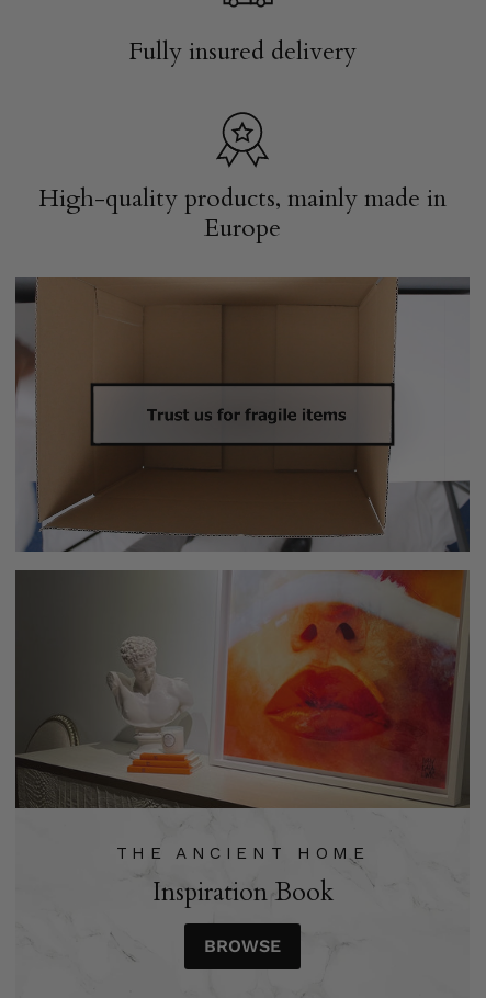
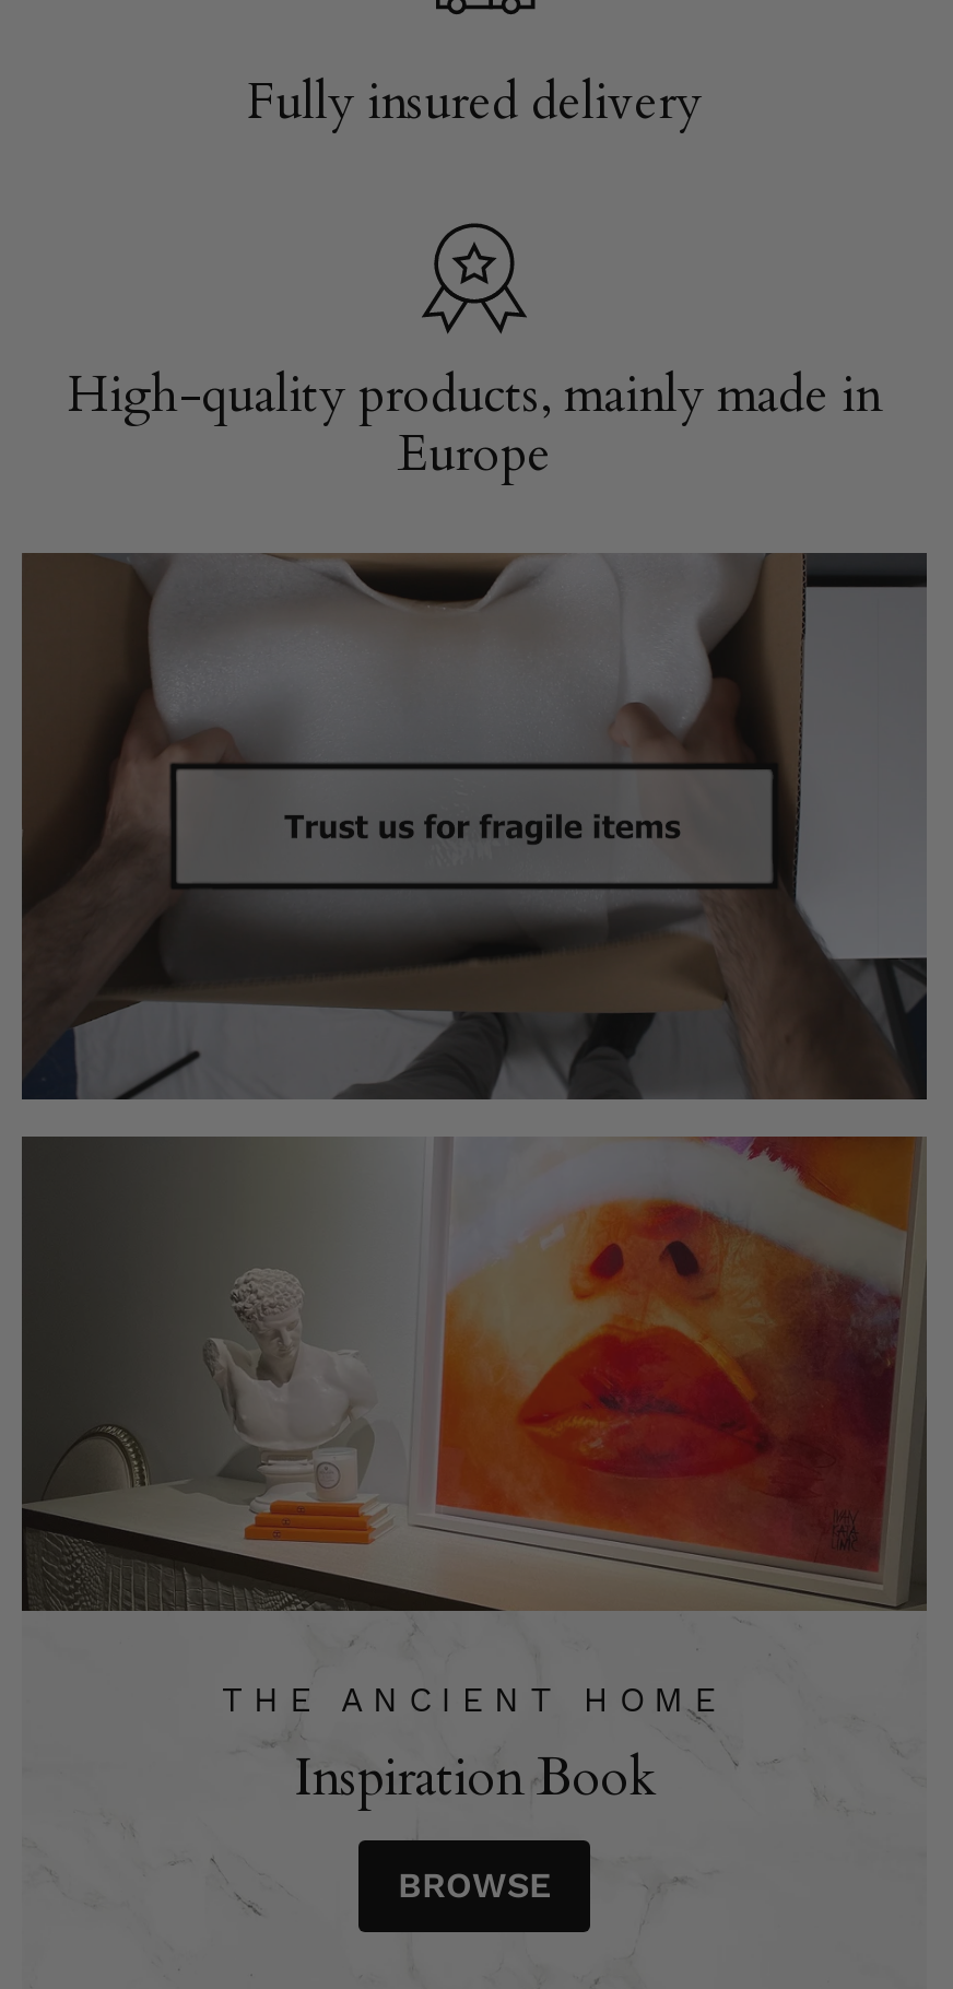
- [image]
+ [image]
